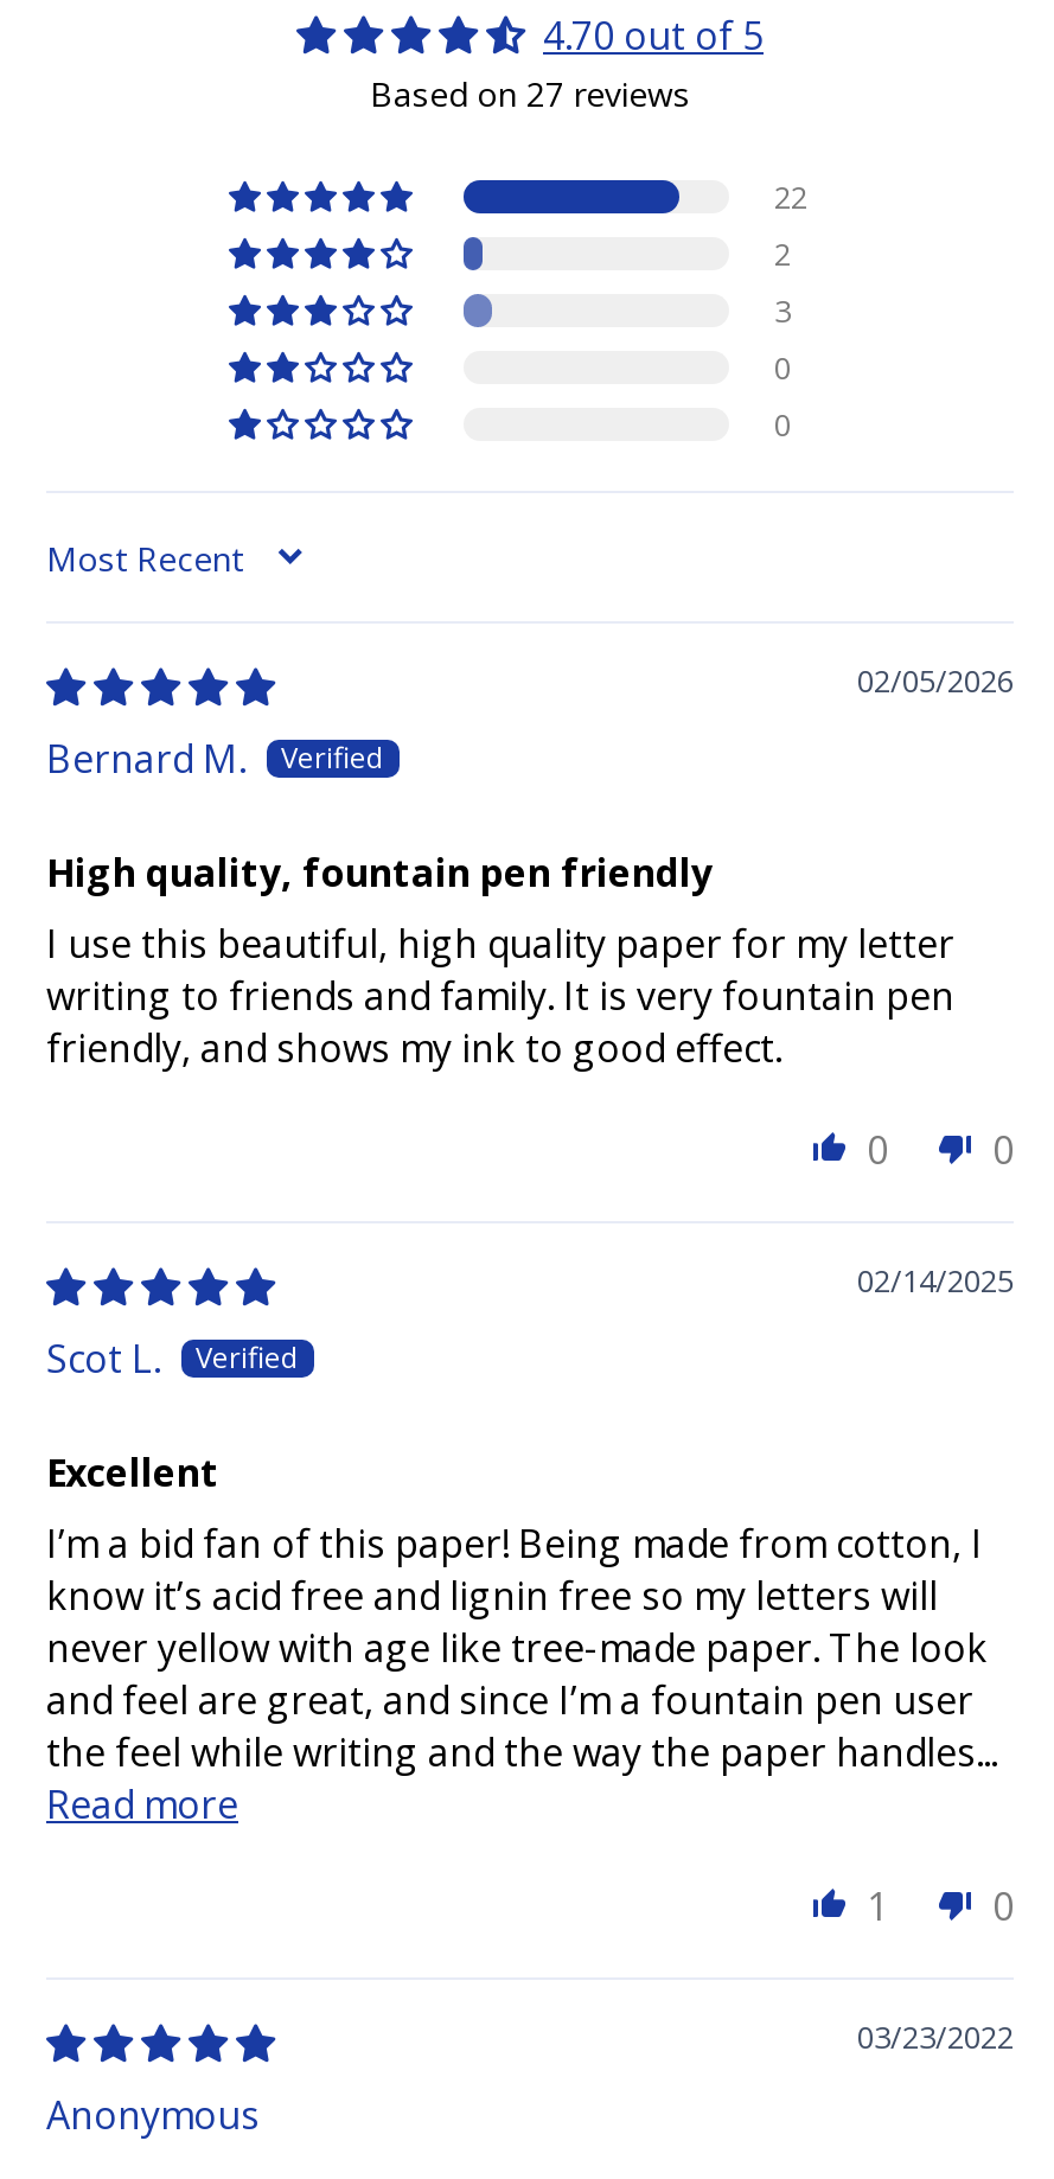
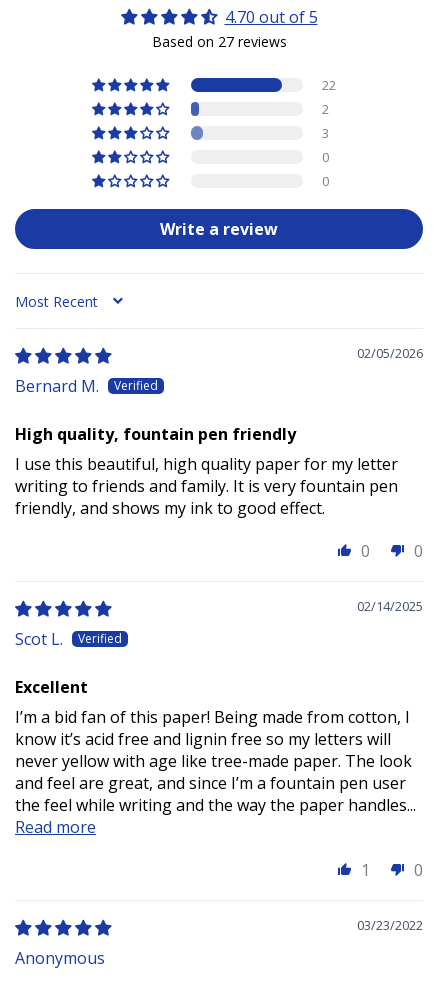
+ Write a review
